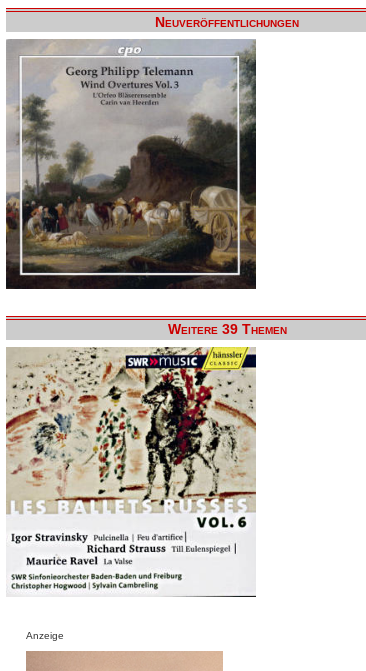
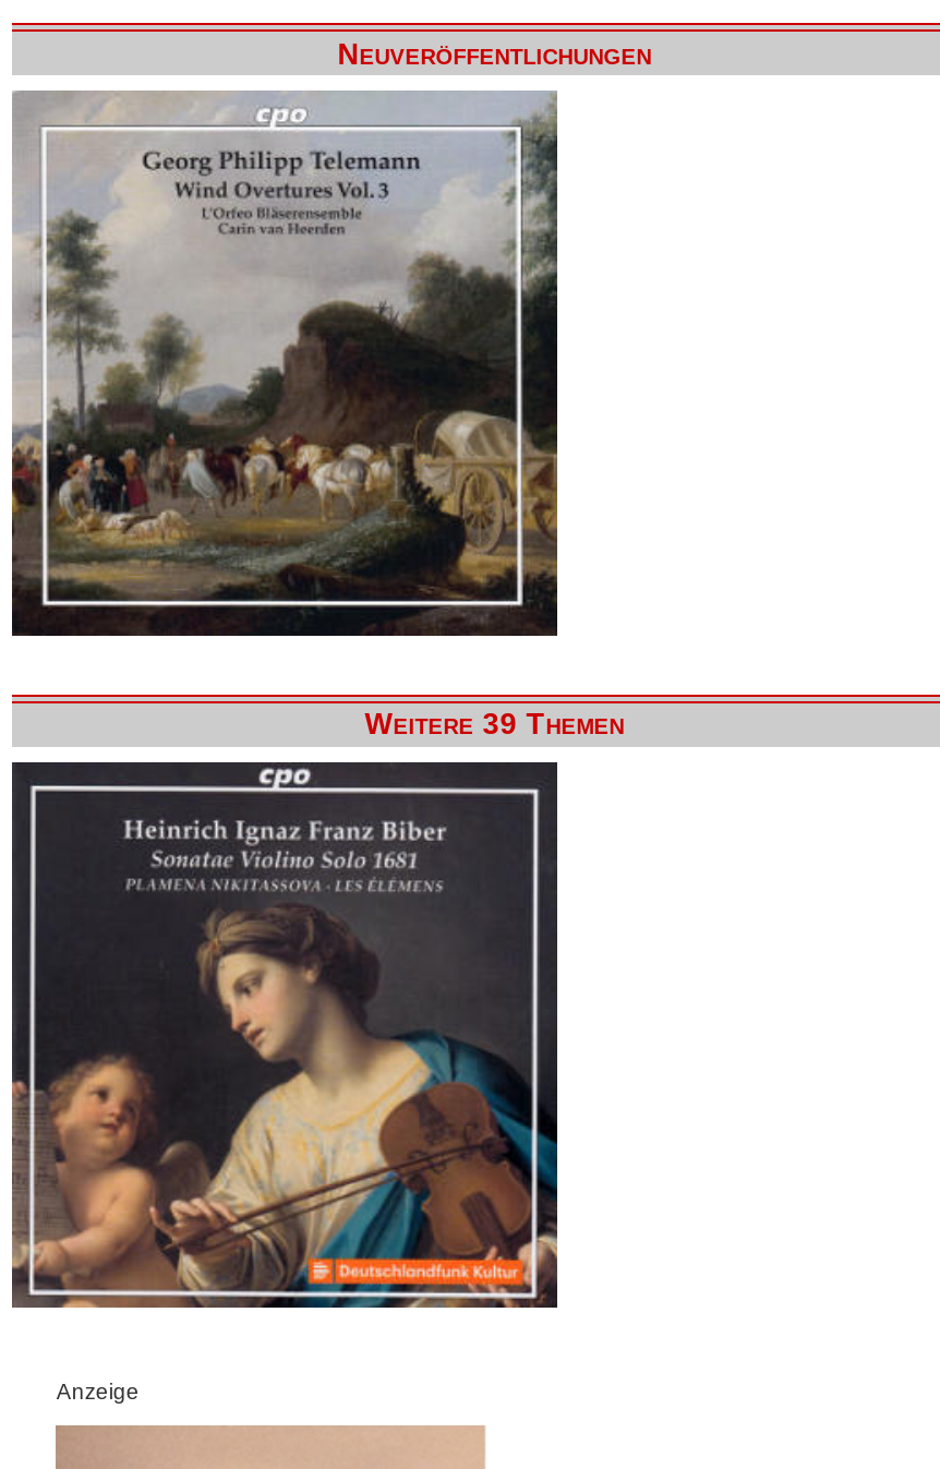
- [image]
+ [image]
